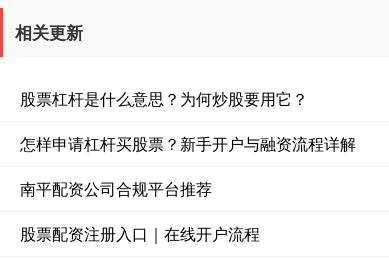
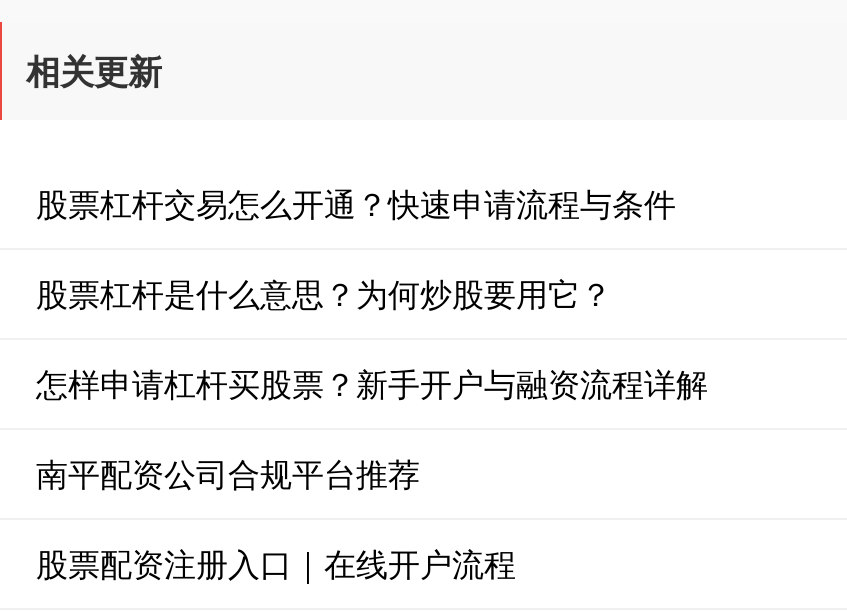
+ 股票杠杆交易怎么开通？快速申请流程与条件
